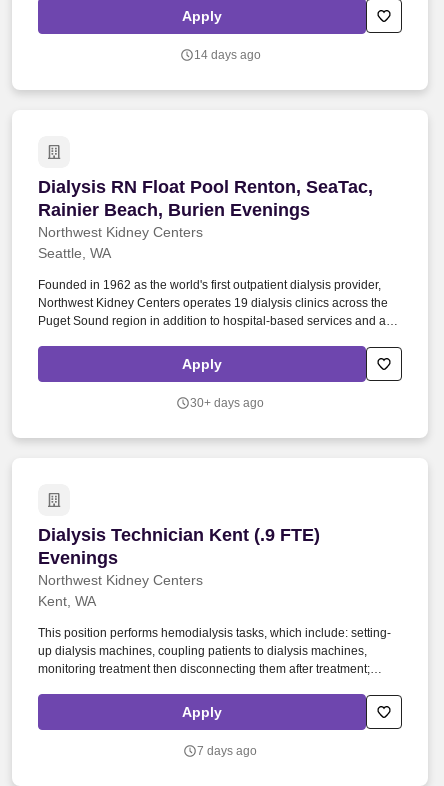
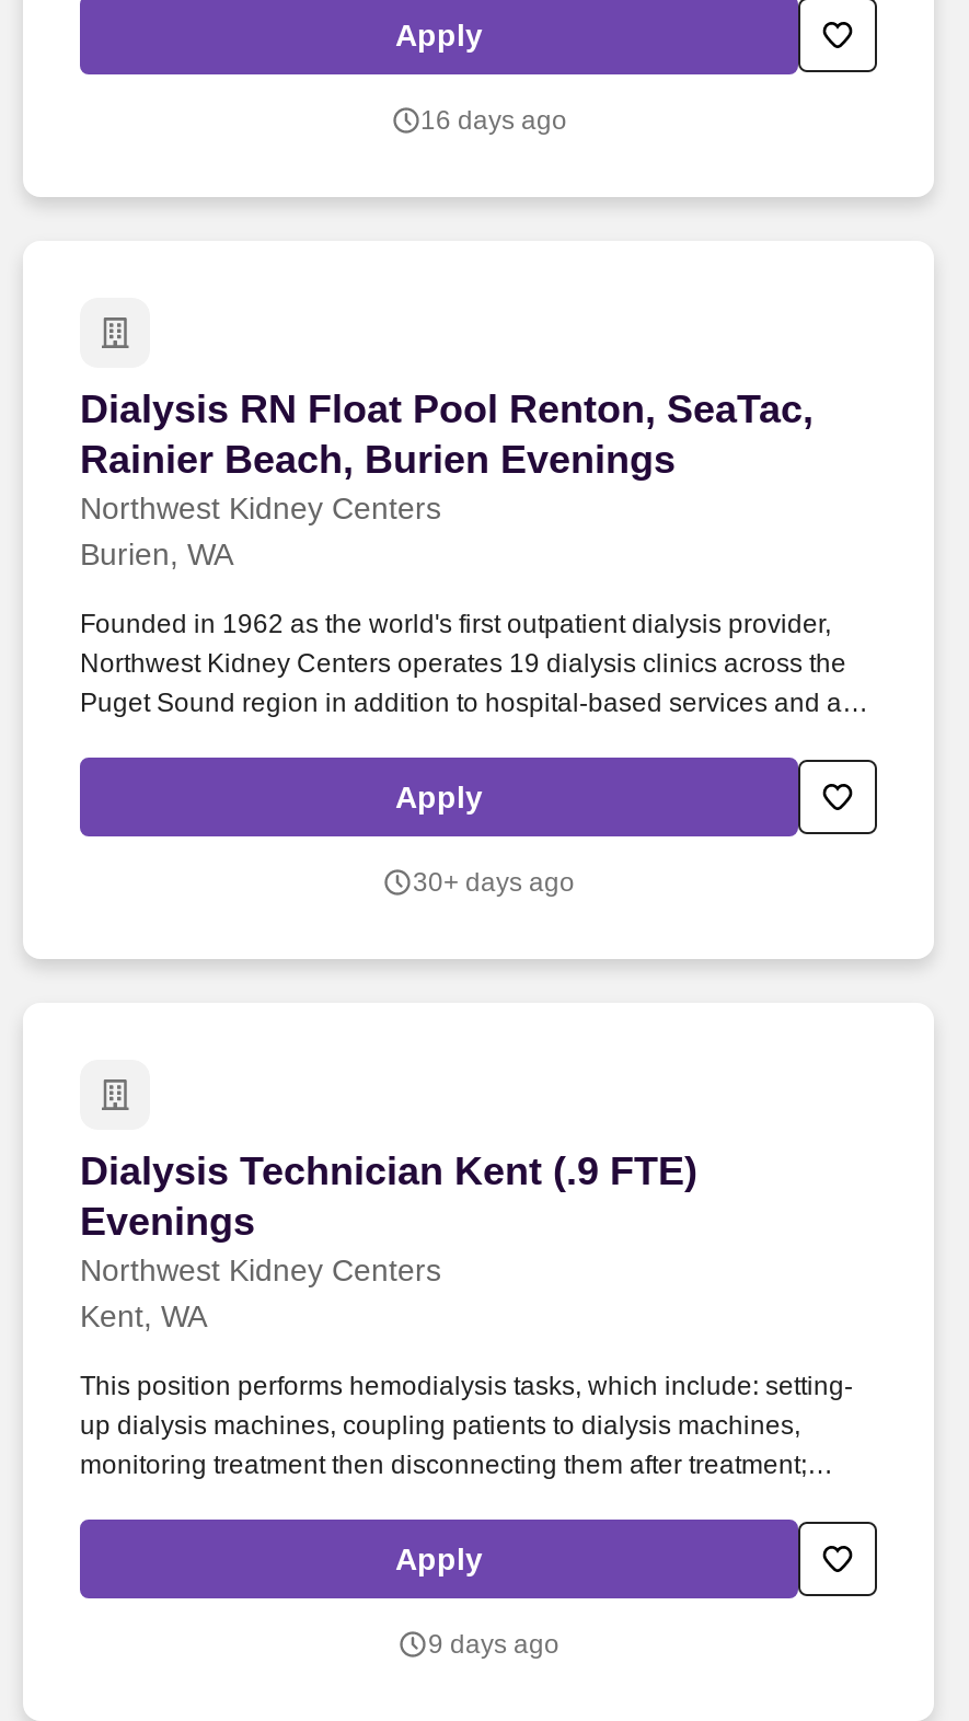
- 14 days ago
+ 16 days ago

- Seattle, WA
+ Burien, WA

- 7 days ago
+ 9 days ago
